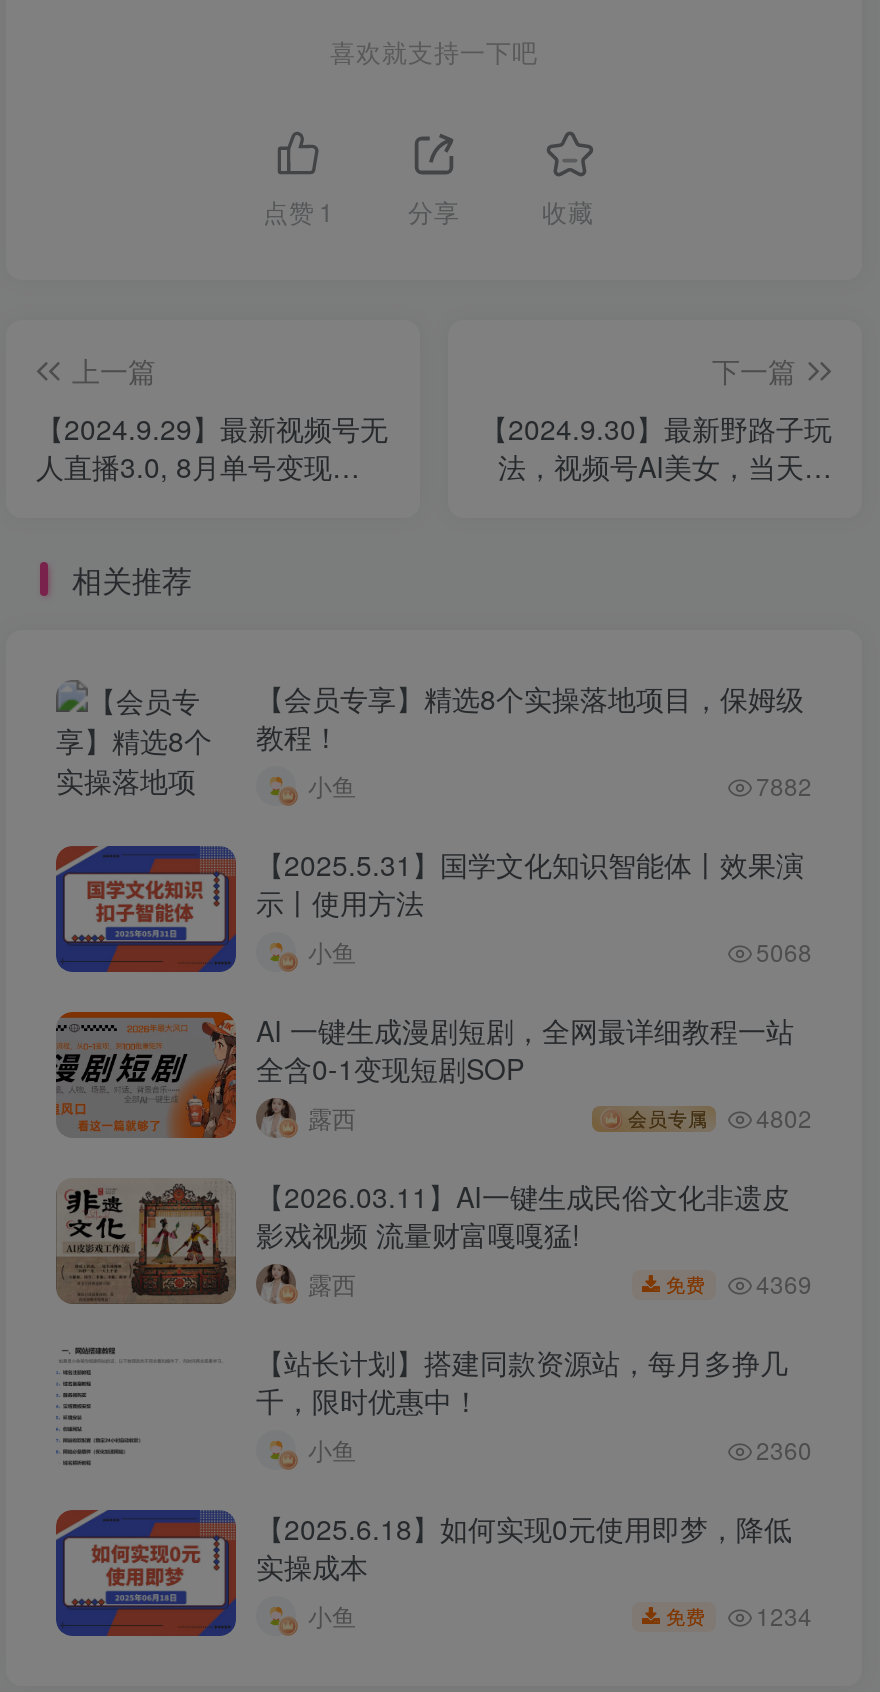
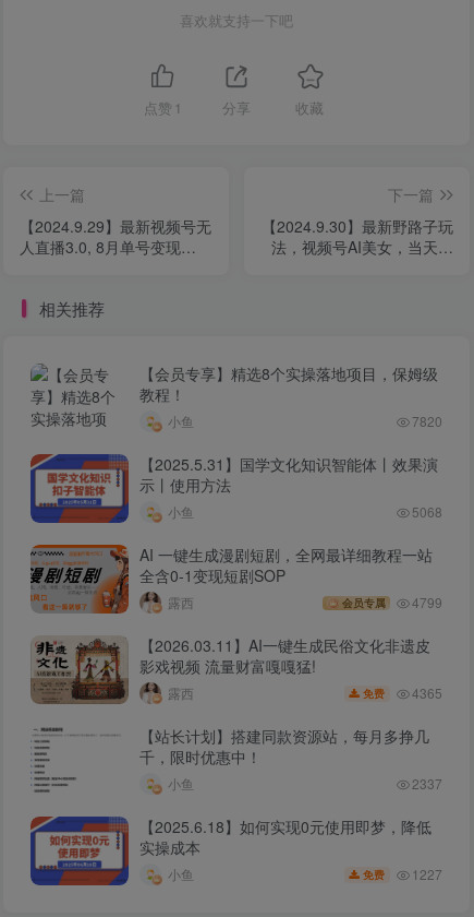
- 7882
+ 7820

- 会员专属 4802
+ 会员专属 4799

- 免费 4369
+ 免费 4365

- 2360
+ 2337

- 免费 1234
+ 免费 1227
